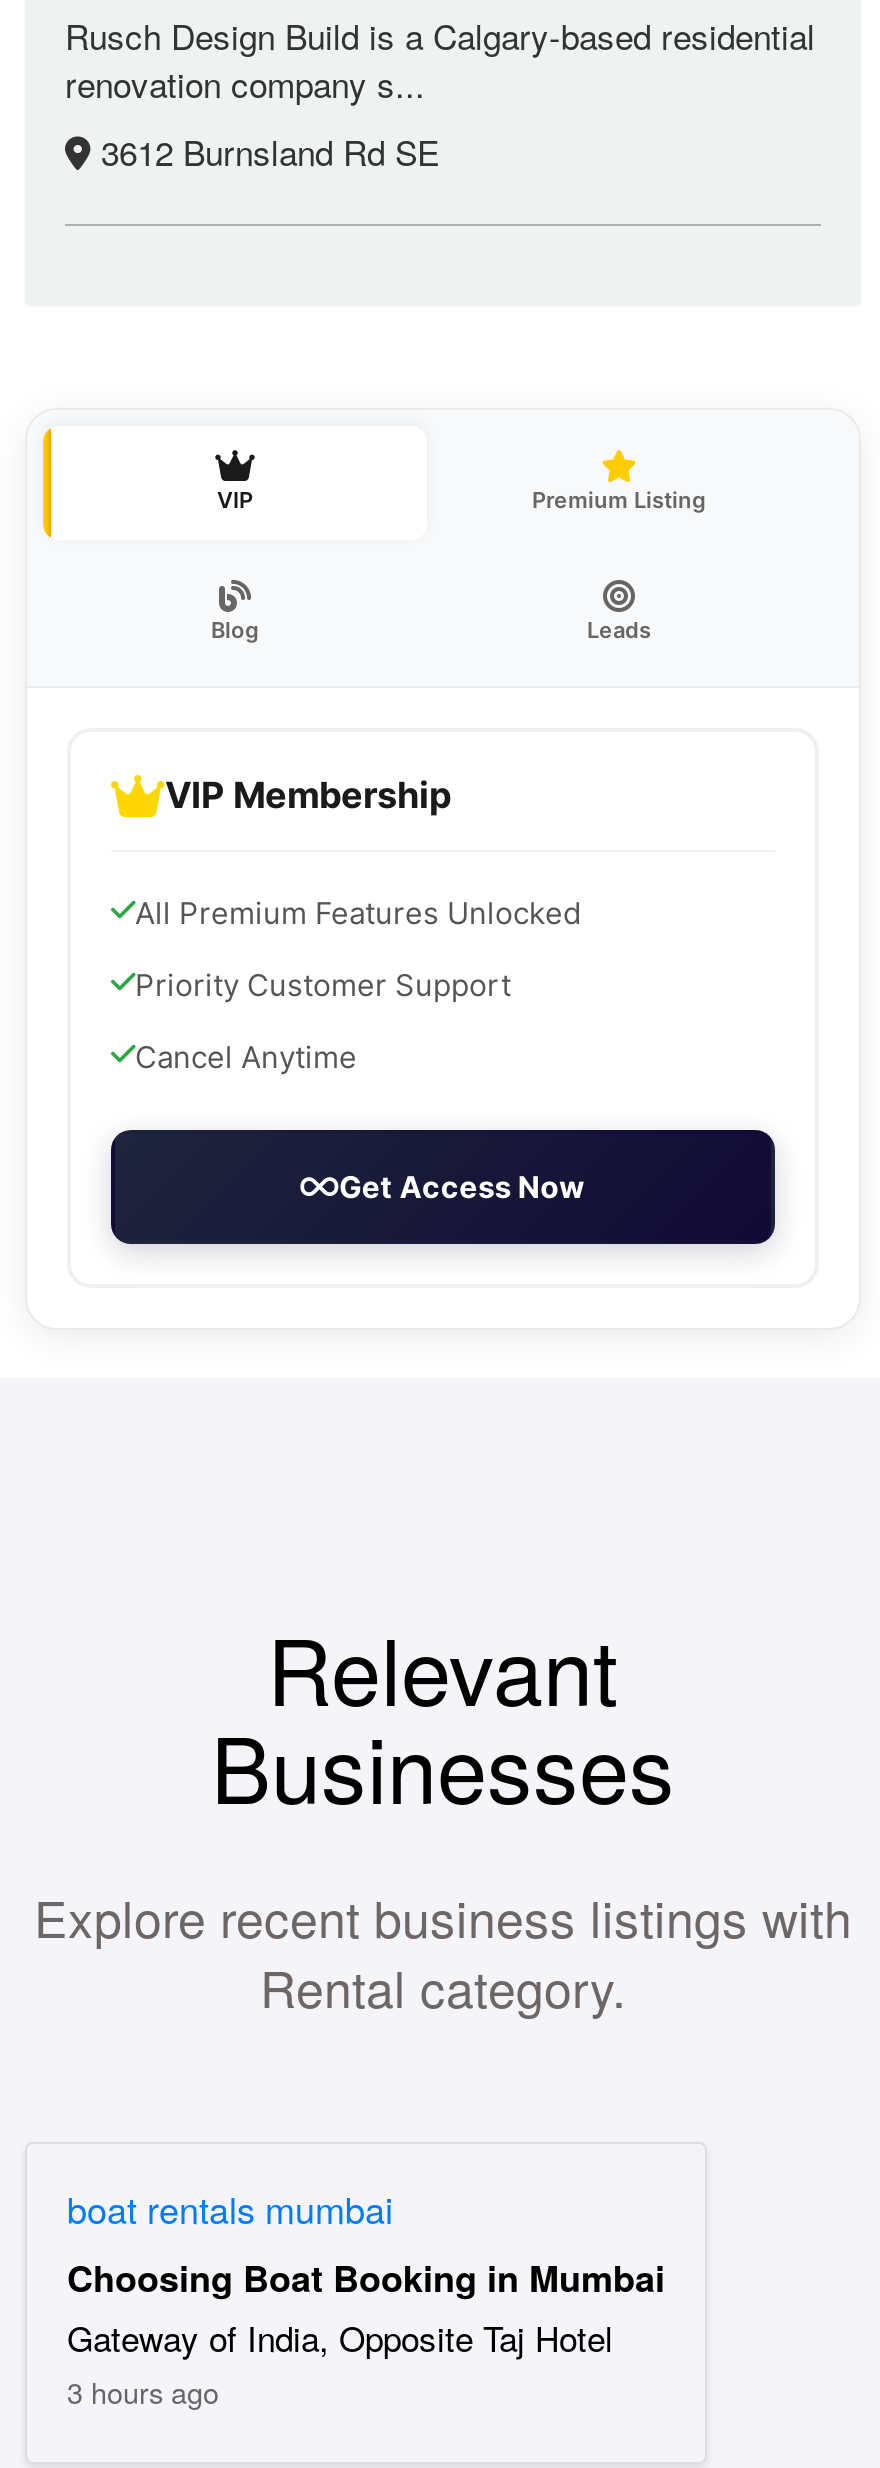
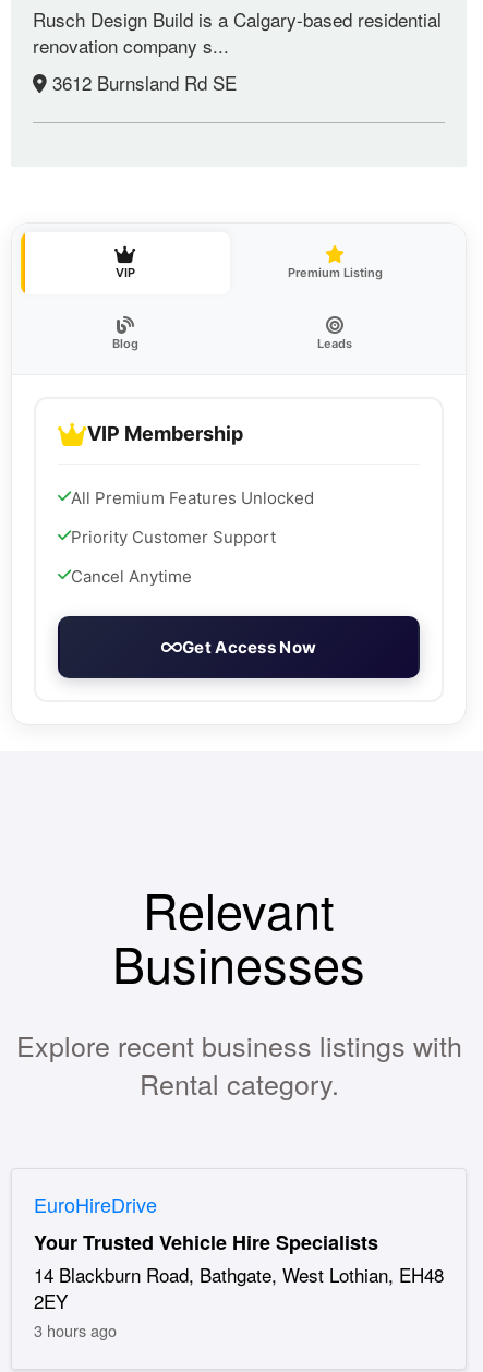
- boat rentals mumbai
- Choosing Boat Booking in Mumbai
- Gateway of India, Opposite Taj Hotel
+ EuroHireDrive
+ Your Trusted Vehicle Hire Specialists
+ 14 Blackburn Road, Bathgate, West Lothian, EH48
+ 2EY
